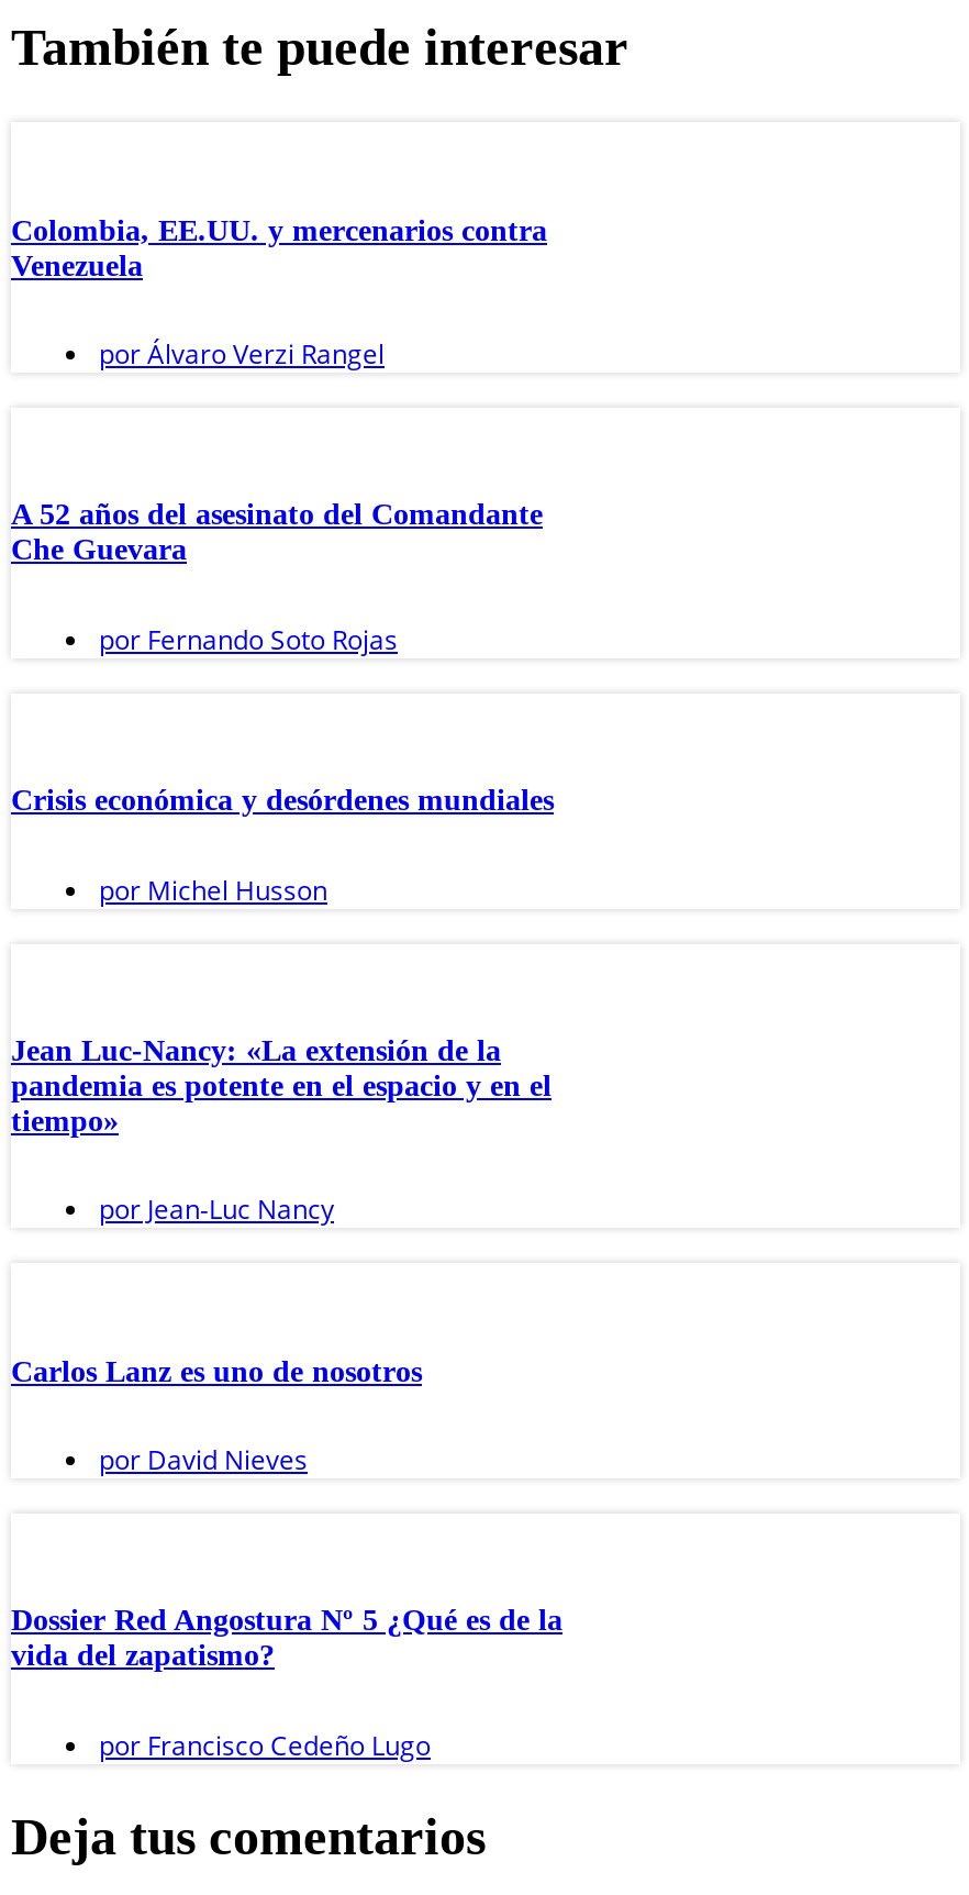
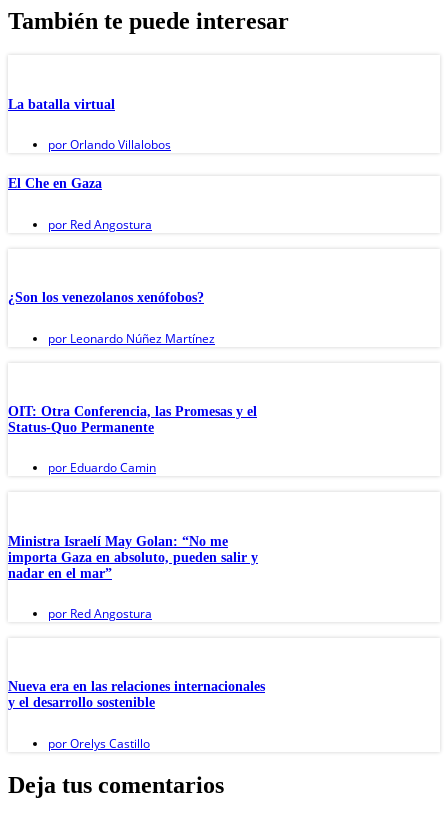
- Colombia, EE.UU. y mercenarios contra
- Venezuela
+ La batalla virtual

- por Álvaro Verzi Rangel
+ por Orlando Villalobos

- A 52 años del asesinato del Comandante
- Che Guevara
+ El Che en Gaza

- por Fernando Soto Rojas
+ por Red Angostura

- Crisis económica y desórdenes mundiales
+ ¿Son los venezolanos xenófobos?

- por Michel Husson
+ por Leonardo Núñez Martínez

- Jean Luc-Nancy: «La extensión de la
- pandemia es potente en el espacio y en el
- tiempo»
+ OIT: Otra Conferencia, las Promesas y el
+ Status-Quo Permanente

- por Jean-Luc Nancy
+ por Eduardo Camin

- Carlos Lanz es uno de nosotros
+ Ministra Israelí May Golan: “No me
+ importa Gaza en absoluto, pueden salir y
+ nadar en el mar”

- por David Nieves
+ por Red Angostura

- Dossier Red Angostura Nº 5 ¿Qué es de la
- vida del zapatismo?
+ Nueva era en las relaciones internacionales
+ y el desarrollo sostenible

- por Francisco Cedeño Lugo
+ por Orelys Castillo
